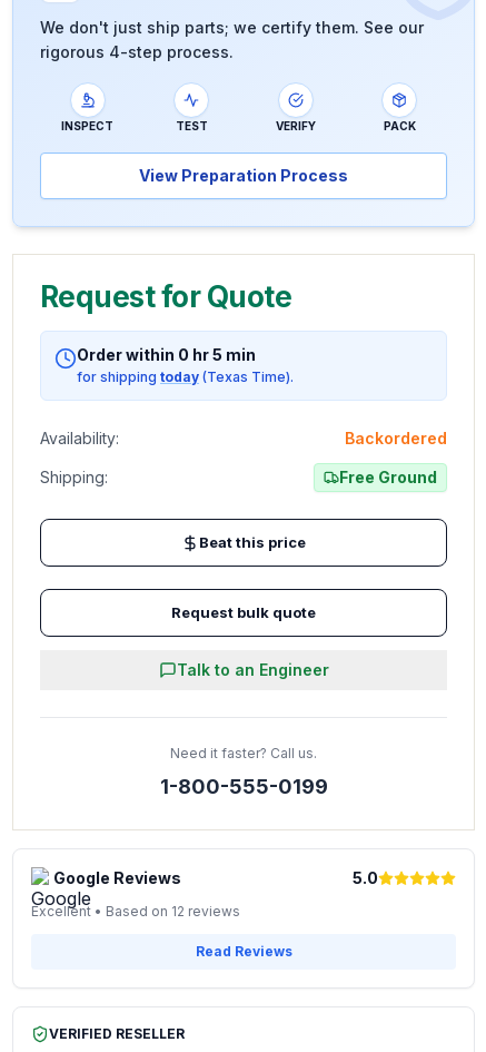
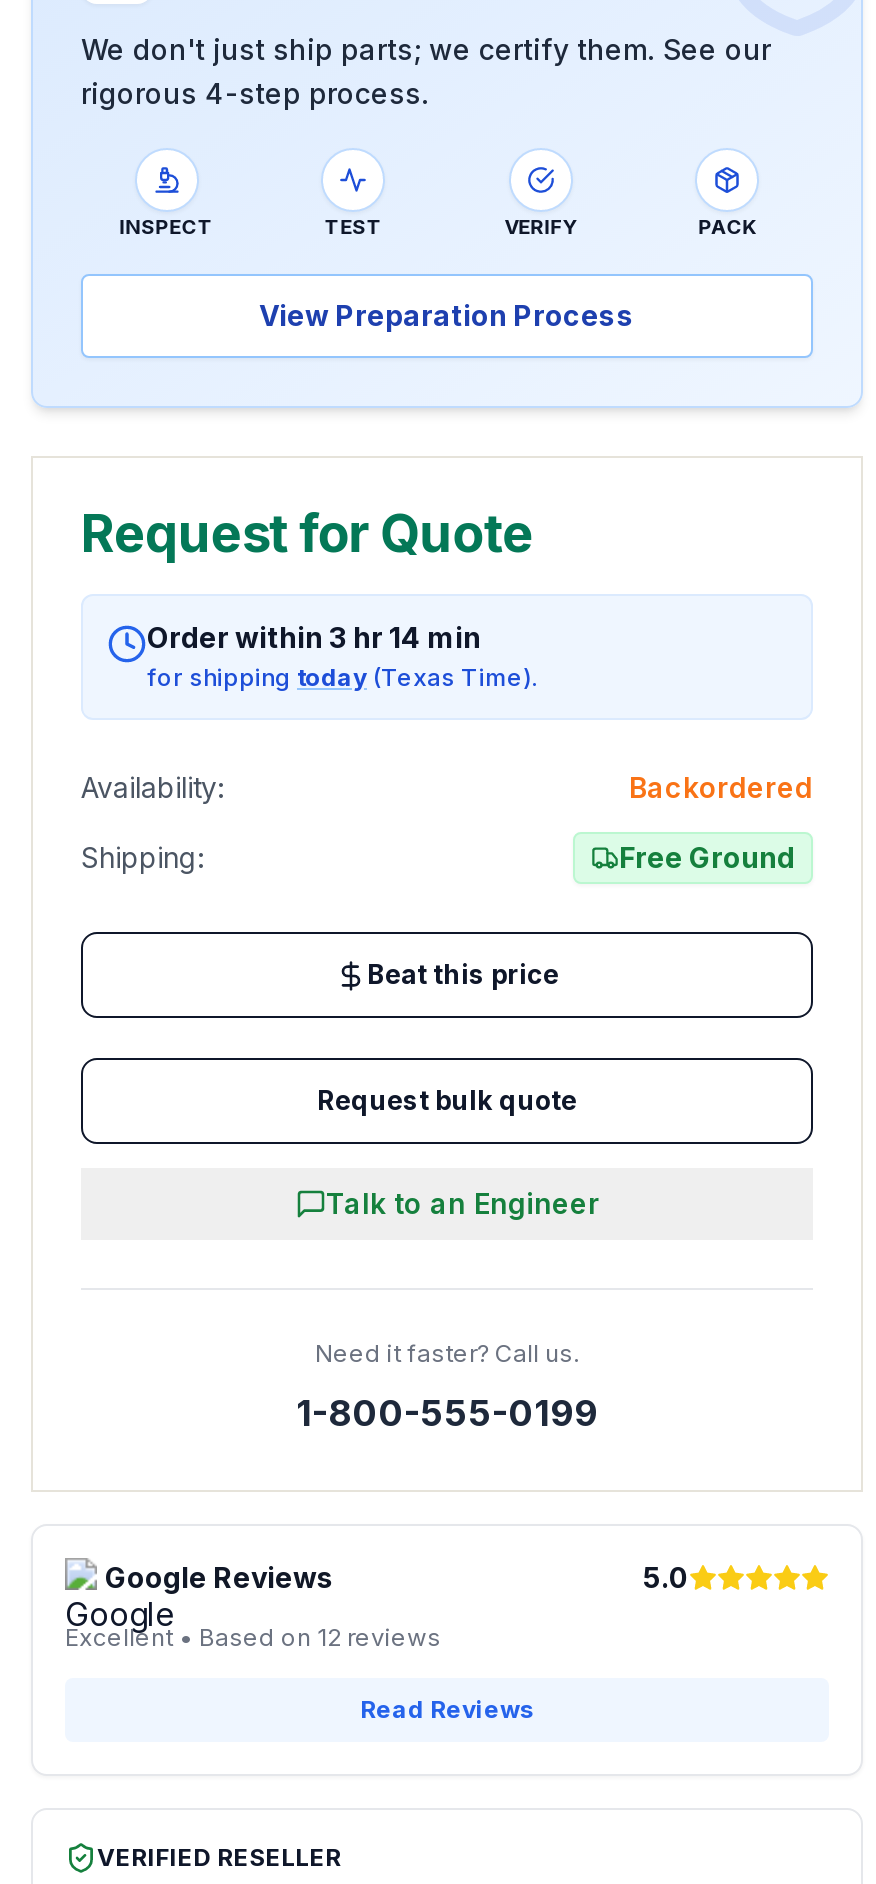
- Order within 0 hr 5 min
+ Order within 3 hr 14 min
